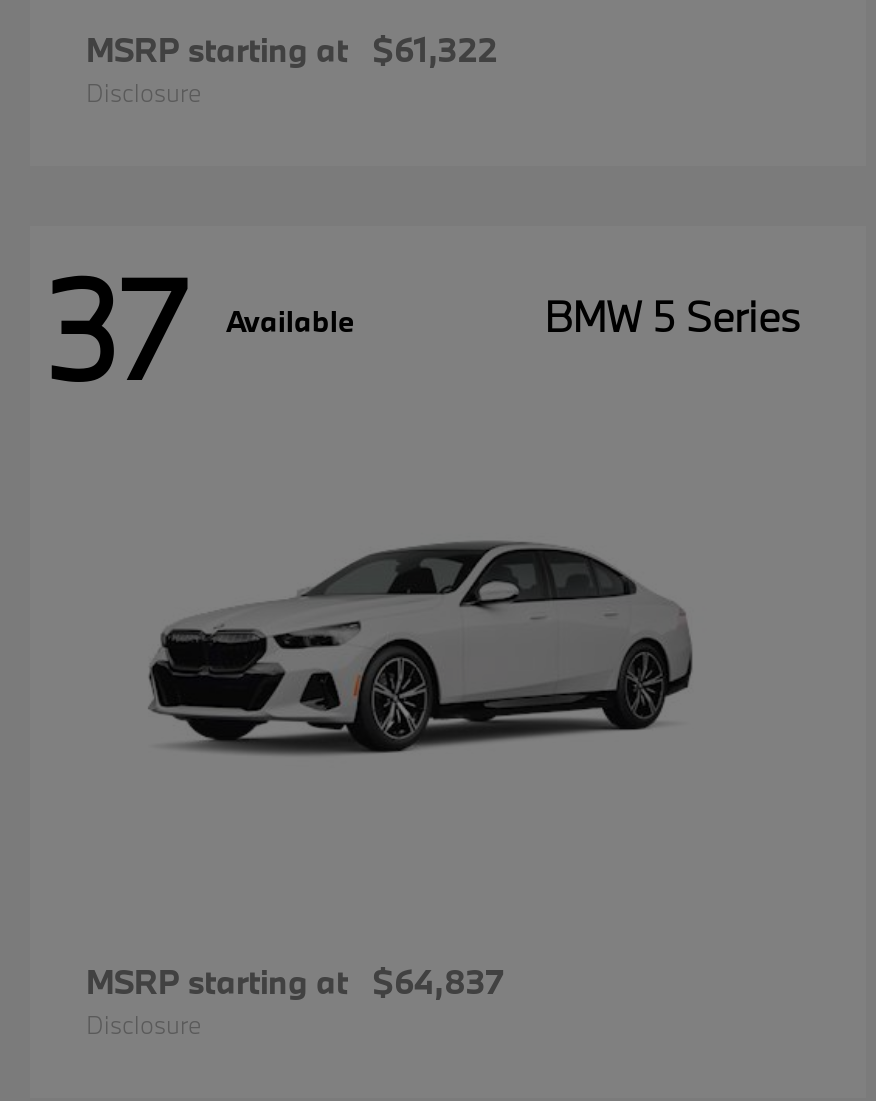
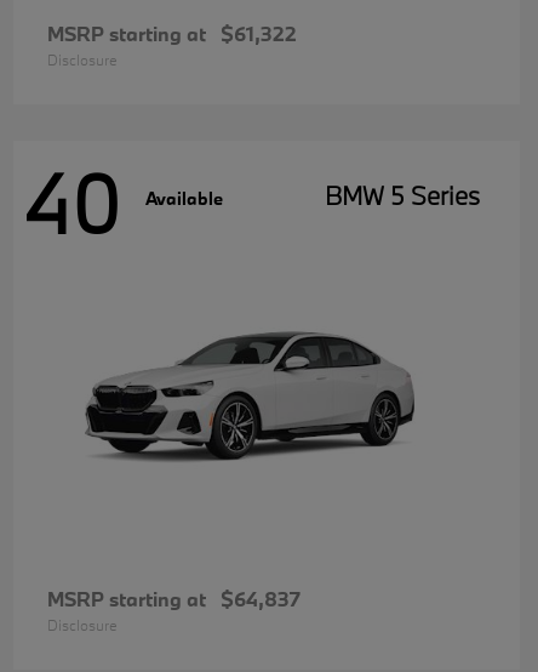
- 37 Available
+ 40 Available
